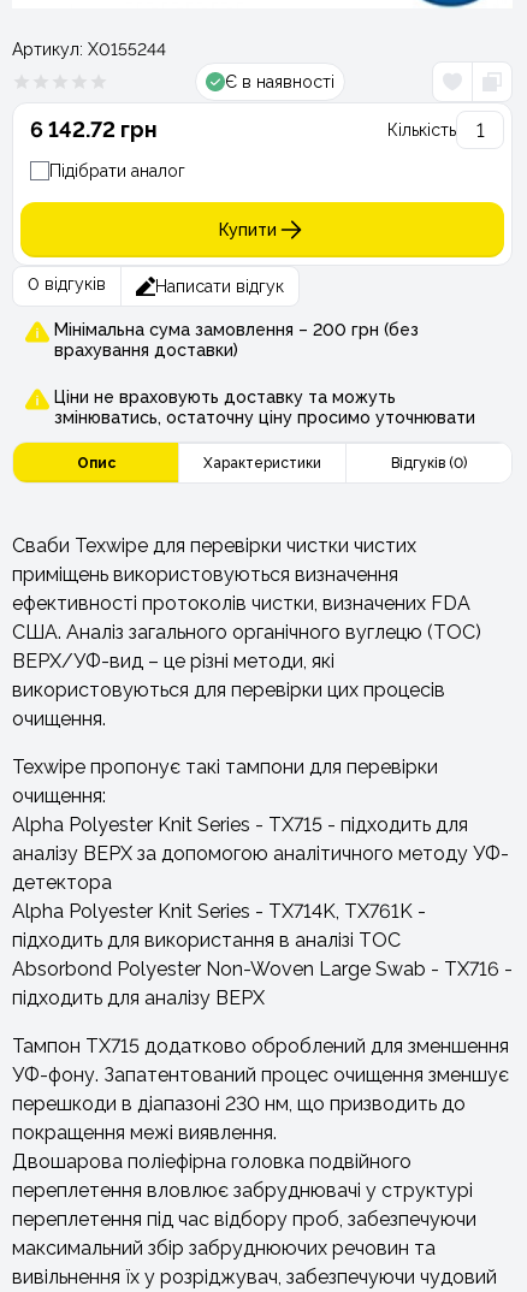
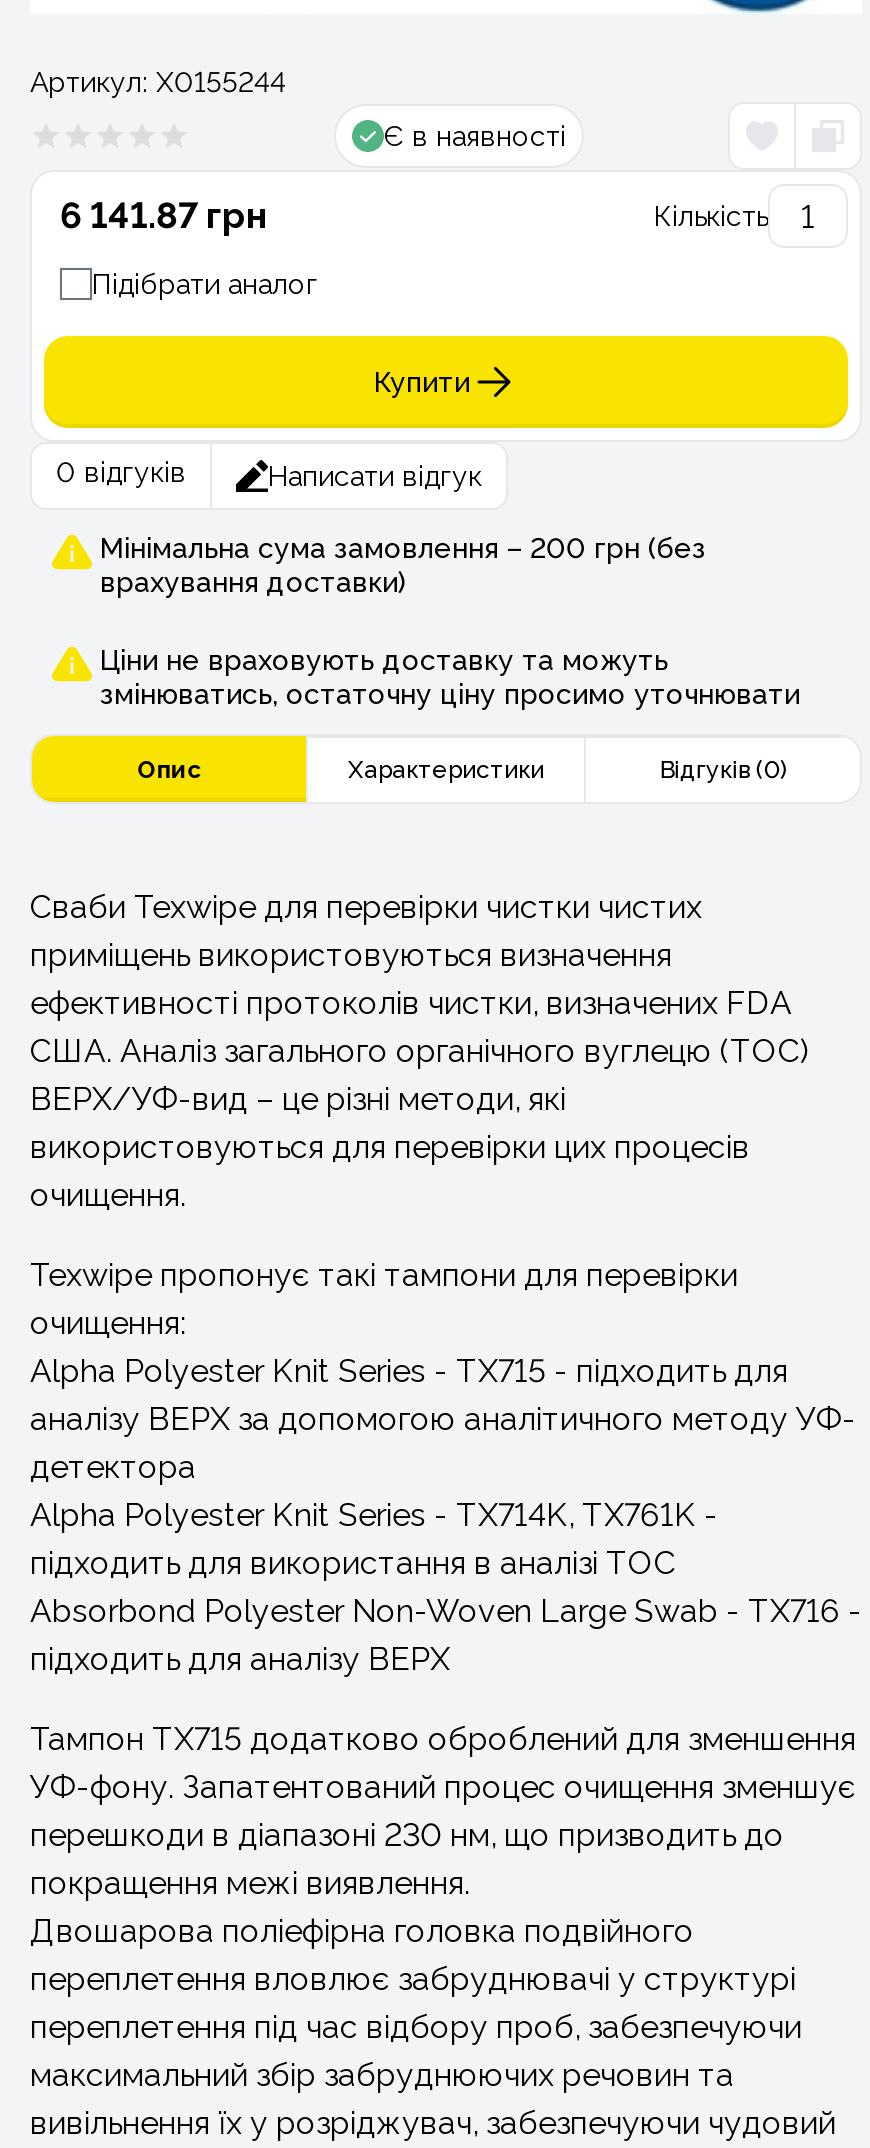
- 6 142.72 грн
+ 6 141.87 грн
